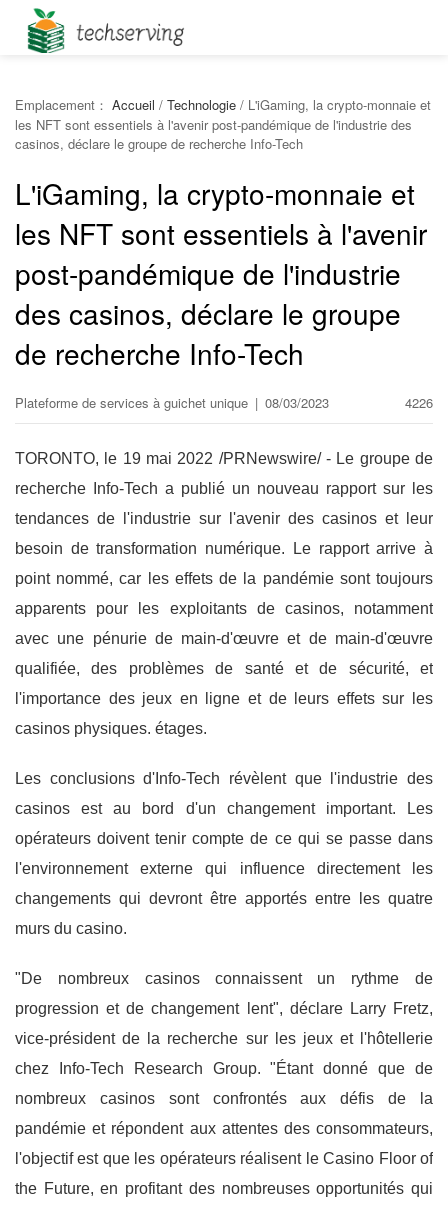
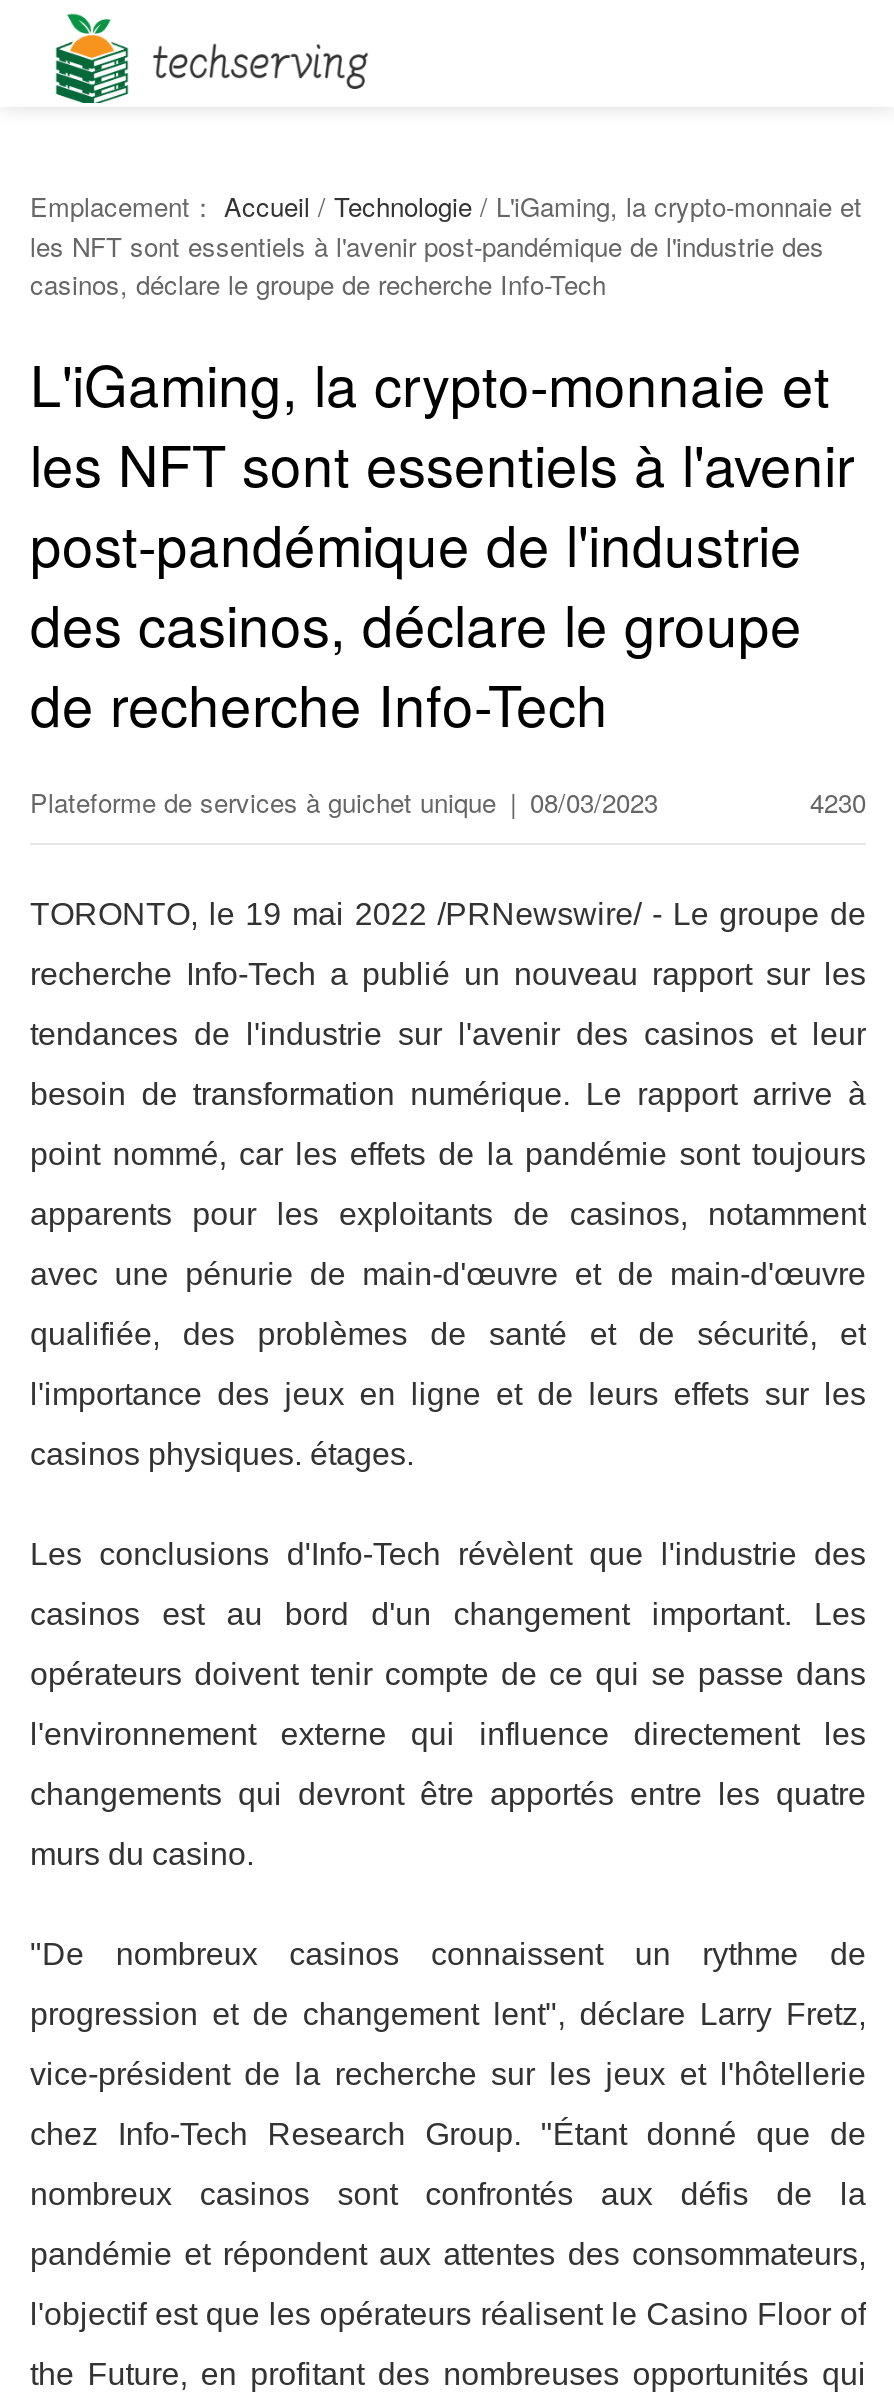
- 4226
+ 4230
